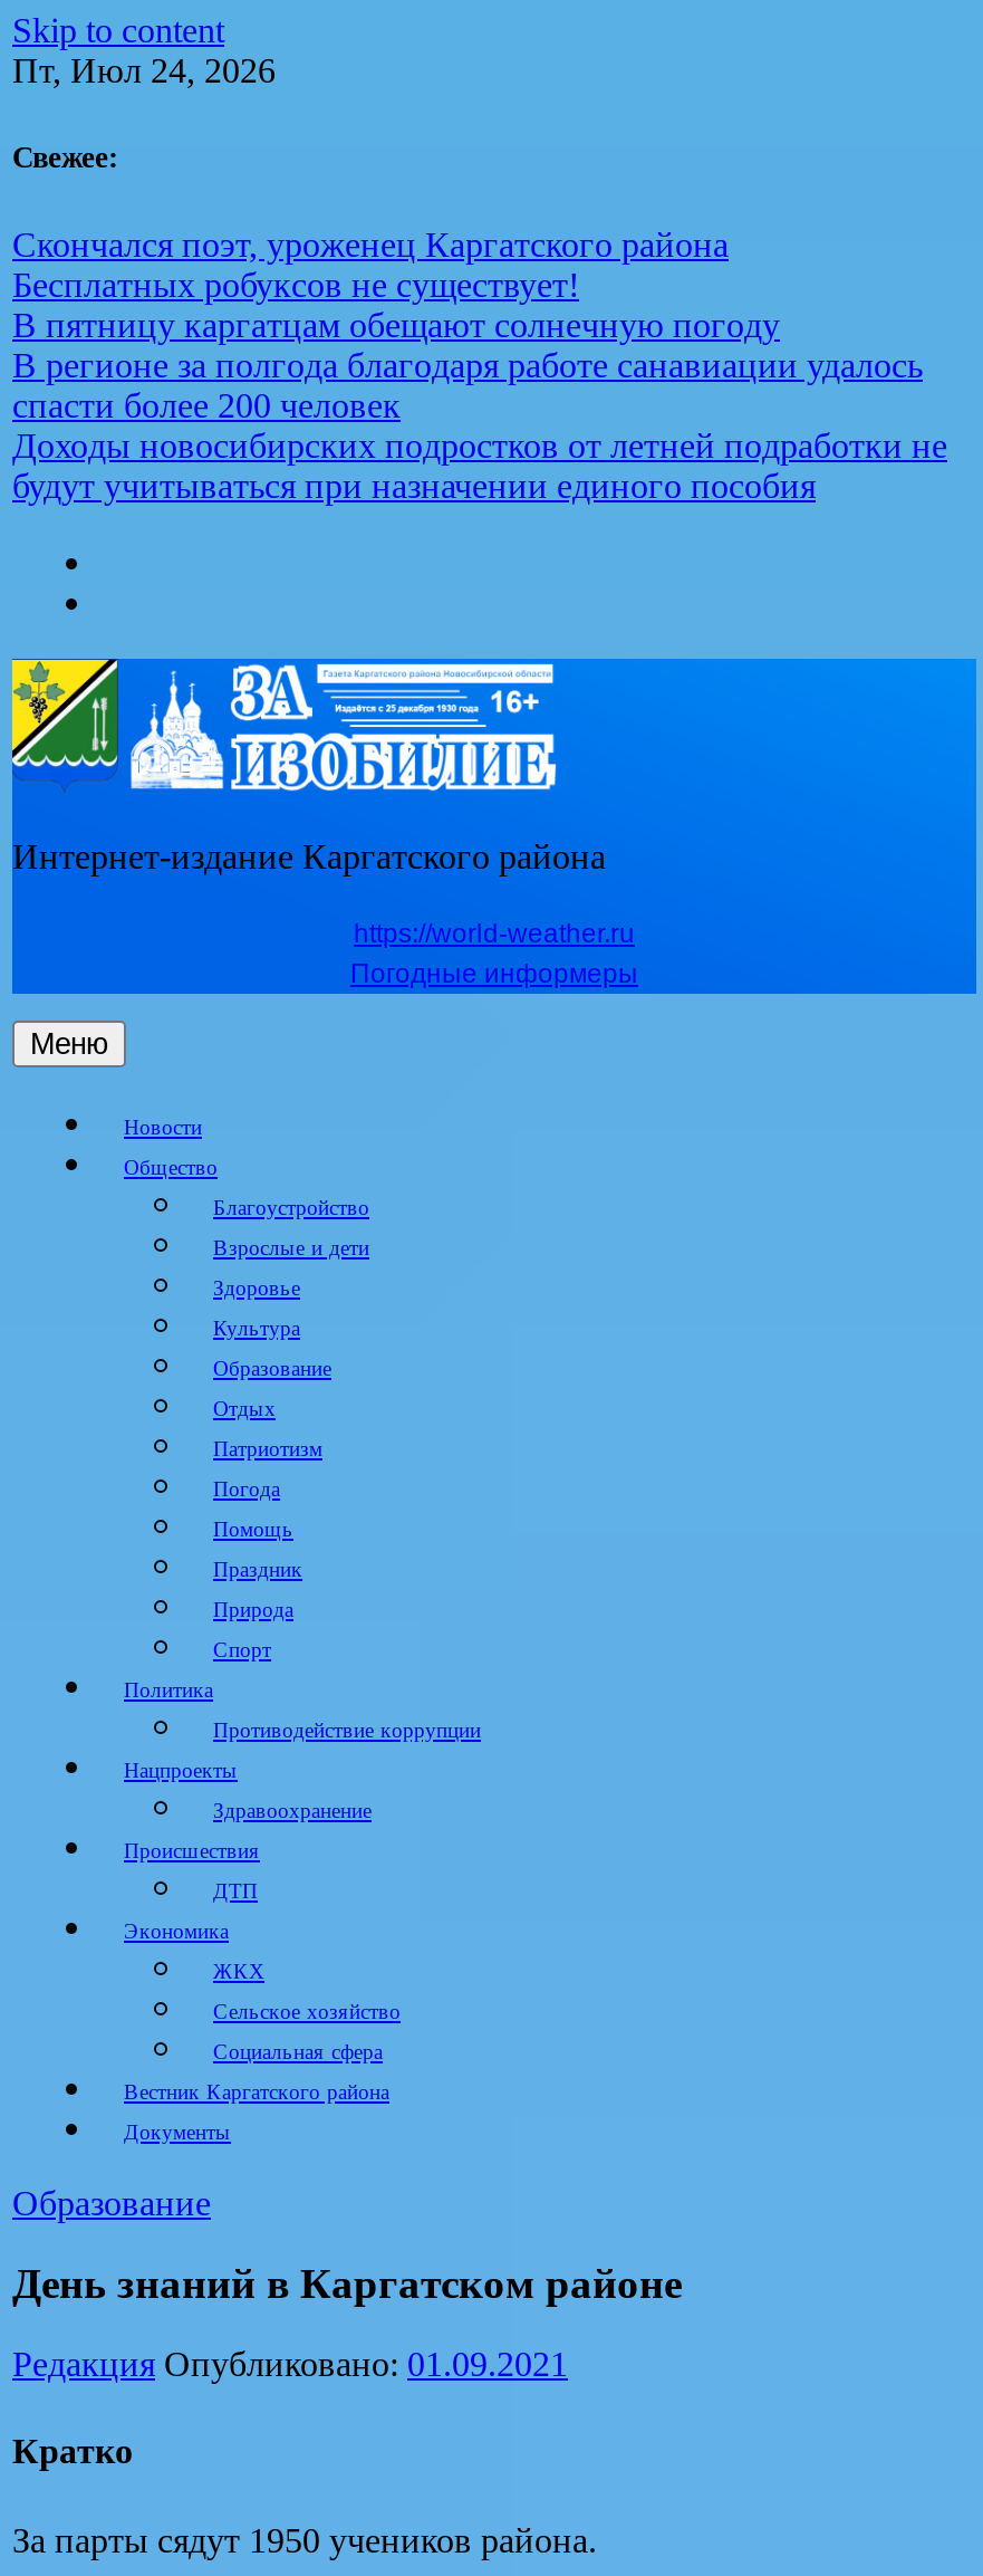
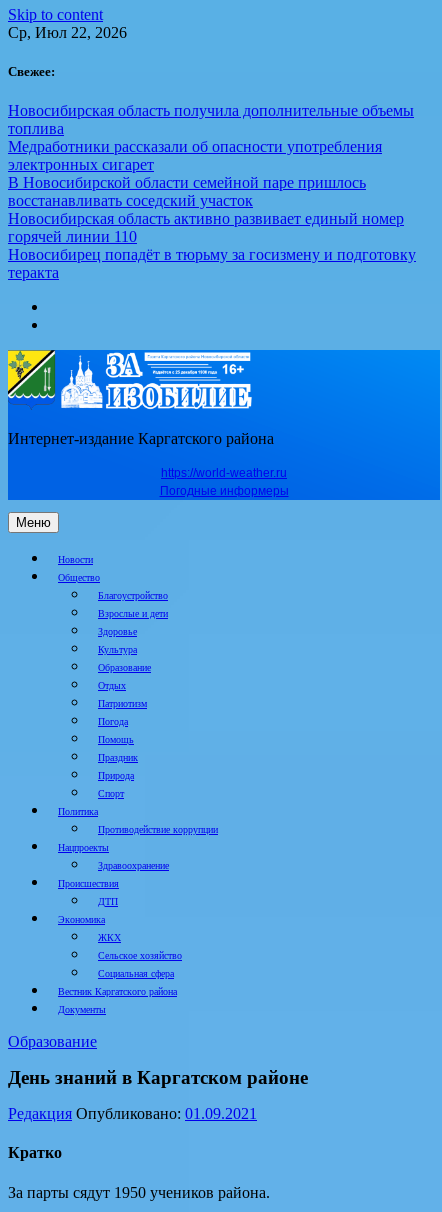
- Пт, Июл 24, 2026
+ Ср, Июл 22, 2026

- Скончался поэт, уроженец Каргатского района
- Бесплатных робуксов не существует!
- В пятницу каргатцам обещают солнечную погоду
- В регионе за полгода благодаря работе санавиации удалось
- спасти более 200 человек
- Доходы новосибирских подростков от летней подработки не
- будут учитываться при назначении единого пособия
+ Новосибирская область получила дополнительные объемы
+ топлива
+ Медработники рассказали об опасности употребления
+ электронных сигарет
+ В Новосибирской области семейной паре пришлось
+ восстанавливать соседский участок
+ Новосибирская область активно развивает единый номер
+ горячей линии 110
+ Новосибирец попадёт в тюрьму за госизмену и подготовку
+ теракта
